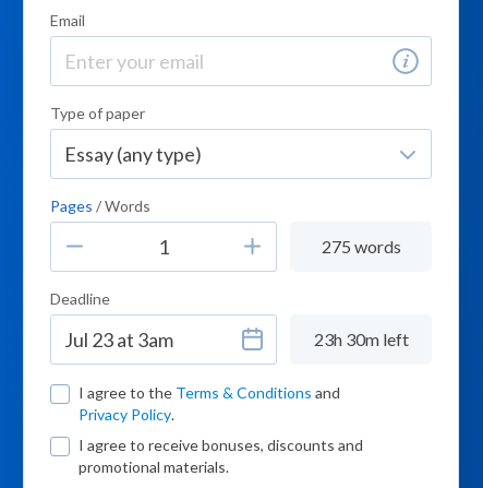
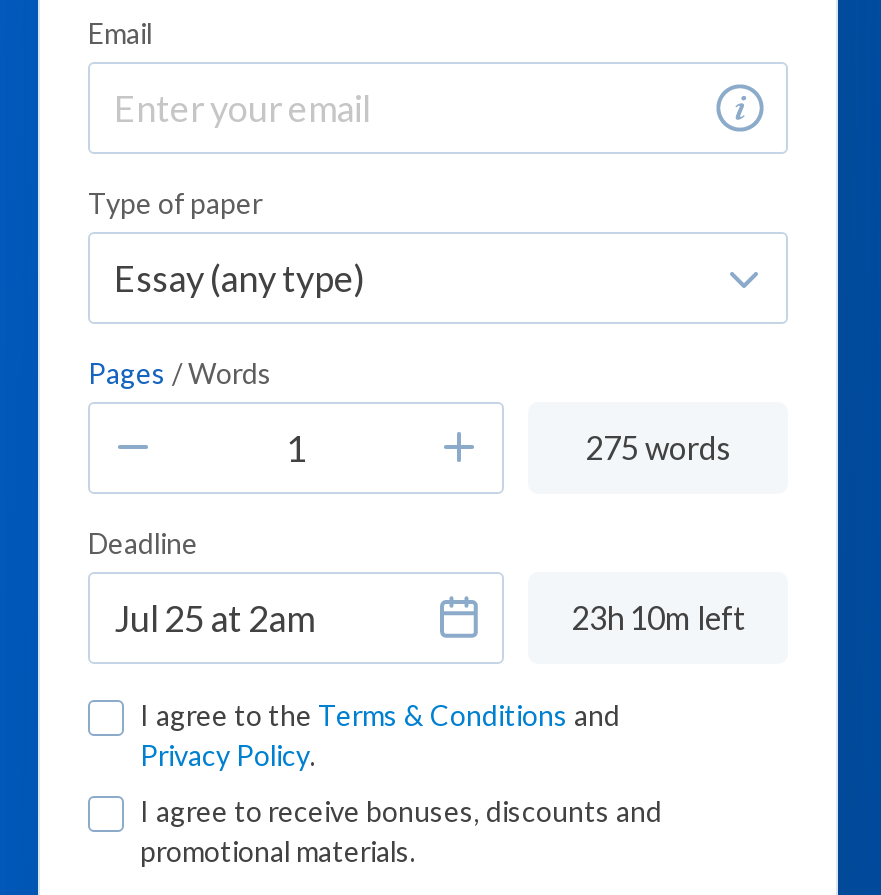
- 23h 30m left
+ 23h 10m left
